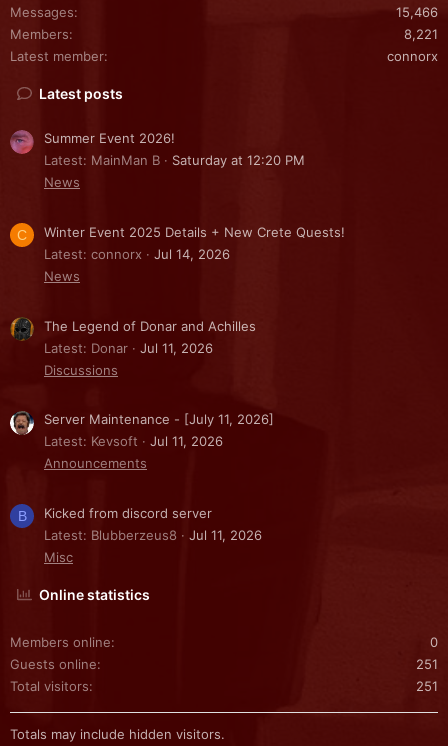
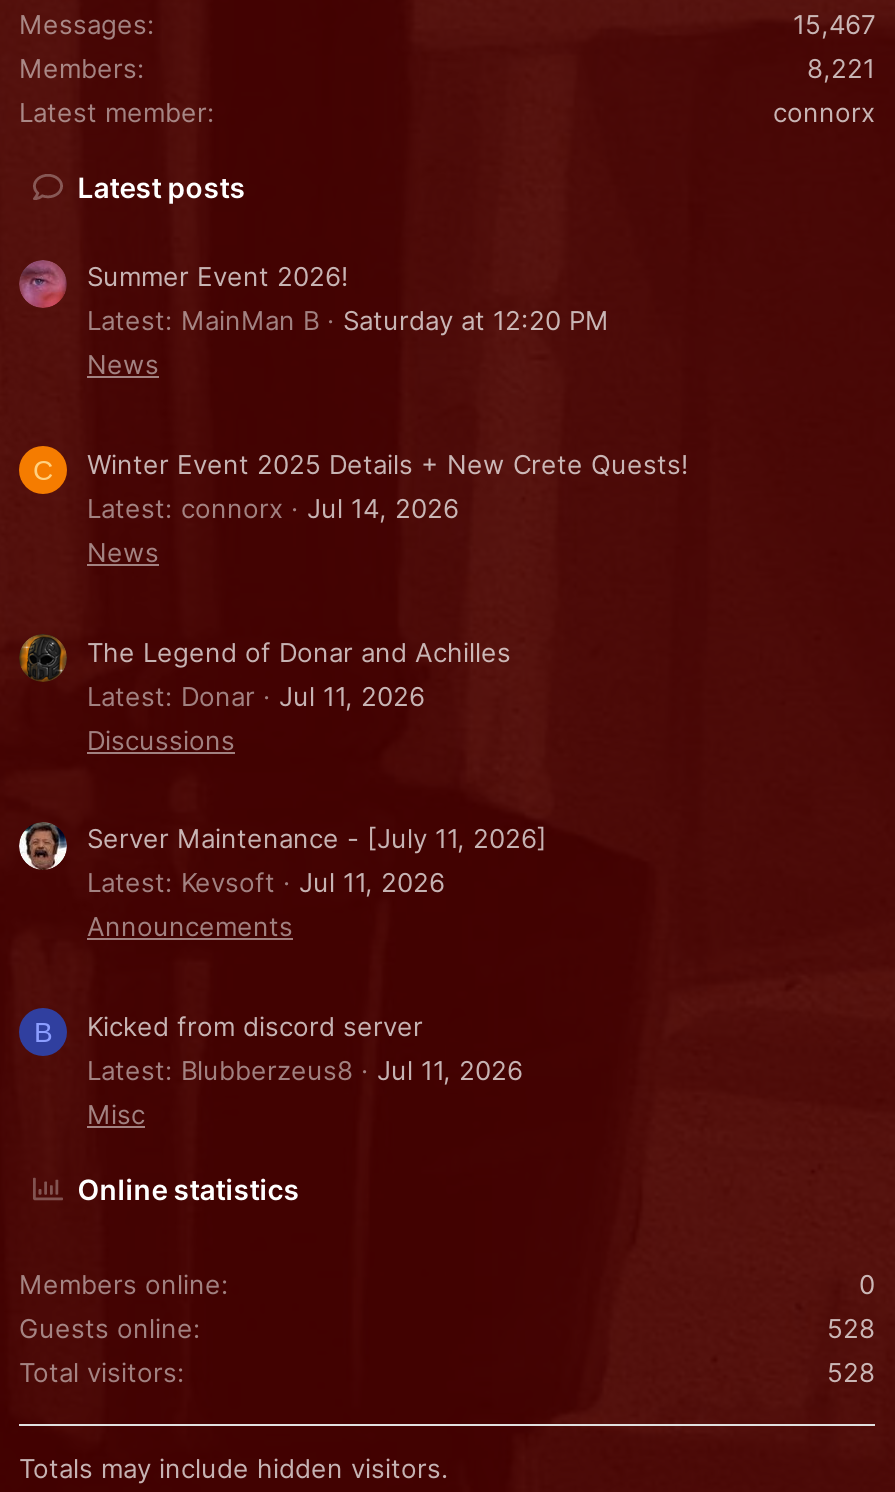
- 15,466
+ 15,467

- 251
+ 528

- 251
+ 528
